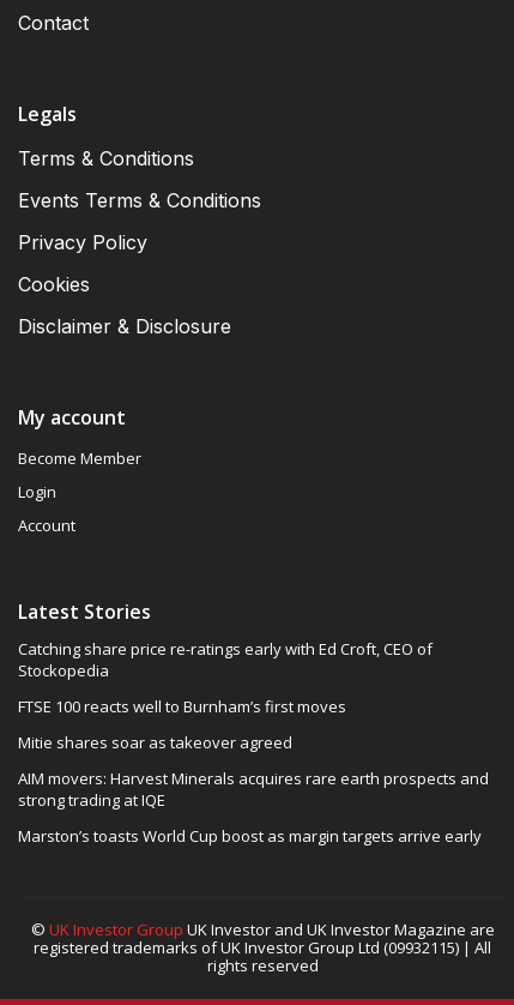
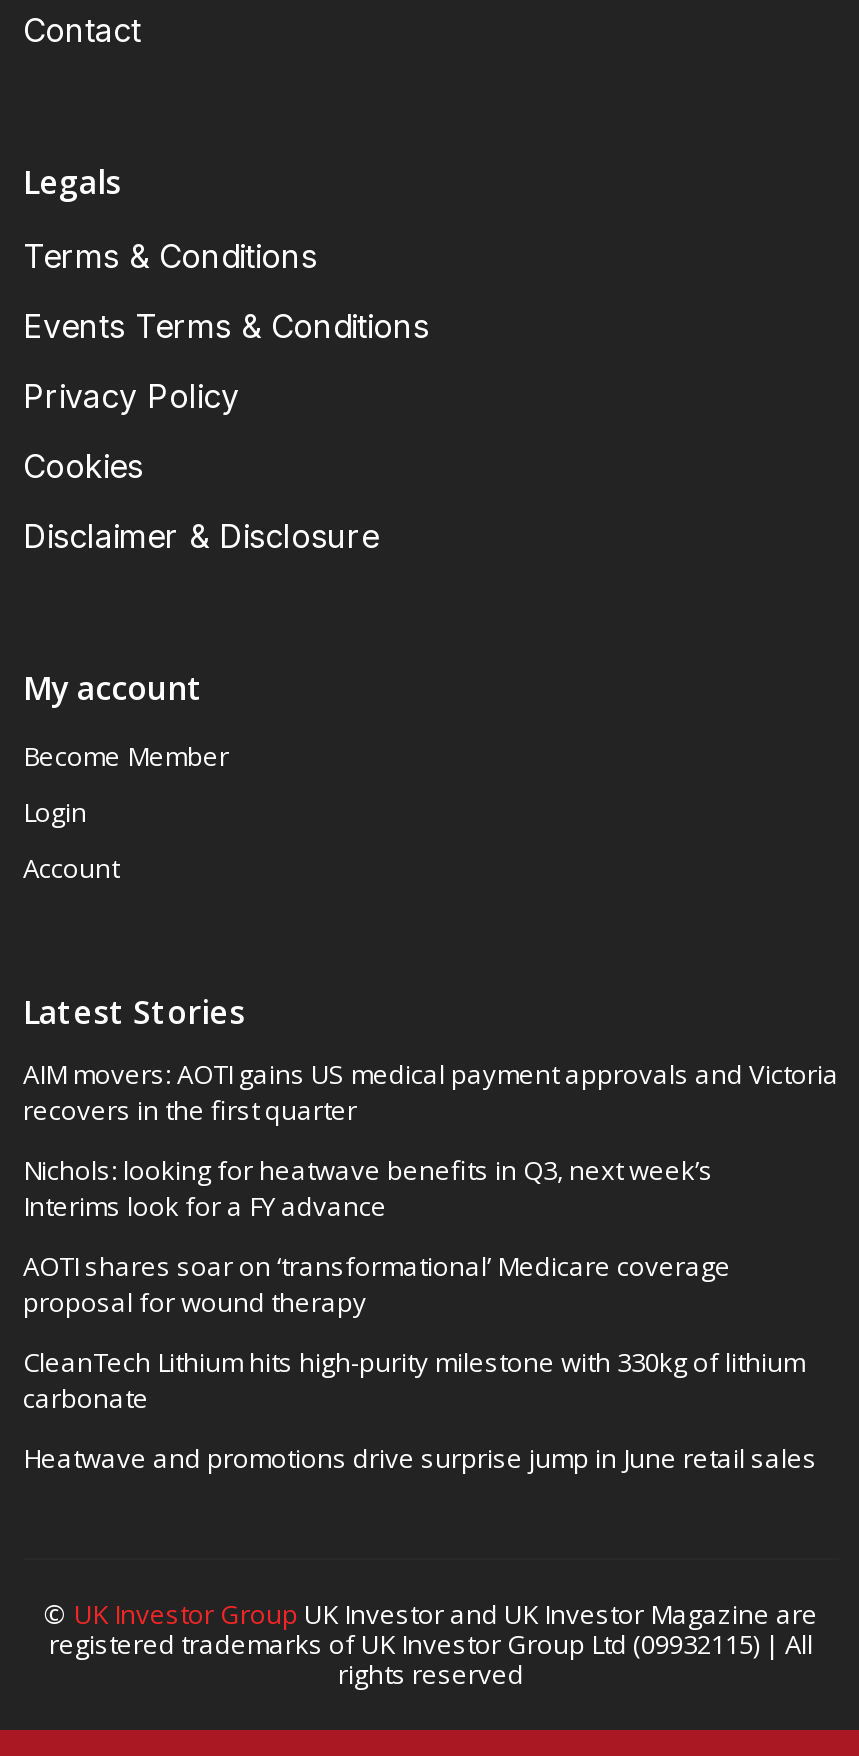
- Catching share price re-ratings early with Ed Croft, CEO of
- Stockopedia
+ AIM movers: AOTI gains US medical payment approvals and Victoria
+ recovers in the first quarter

- FTSE 100 reacts well to Burnham’s first moves
+ Nichols: looking for heatwave benefits in Q3, next week’s
+ Interims look for a FY advance

- Mitie shares soar as takeover agreed
+ AOTI shares soar on ‘transformational’ Medicare coverage
+ proposal for wound therapy

- AIM movers: Harvest Minerals acquires rare earth prospects and
- strong trading at IQE
+ CleanTech Lithium hits high-purity milestone with 330kg of lithium
+ carbonate

- Marston’s toasts World Cup boost as margin targets arrive early
+ Heatwave and promotions drive surprise jump in June retail sales
